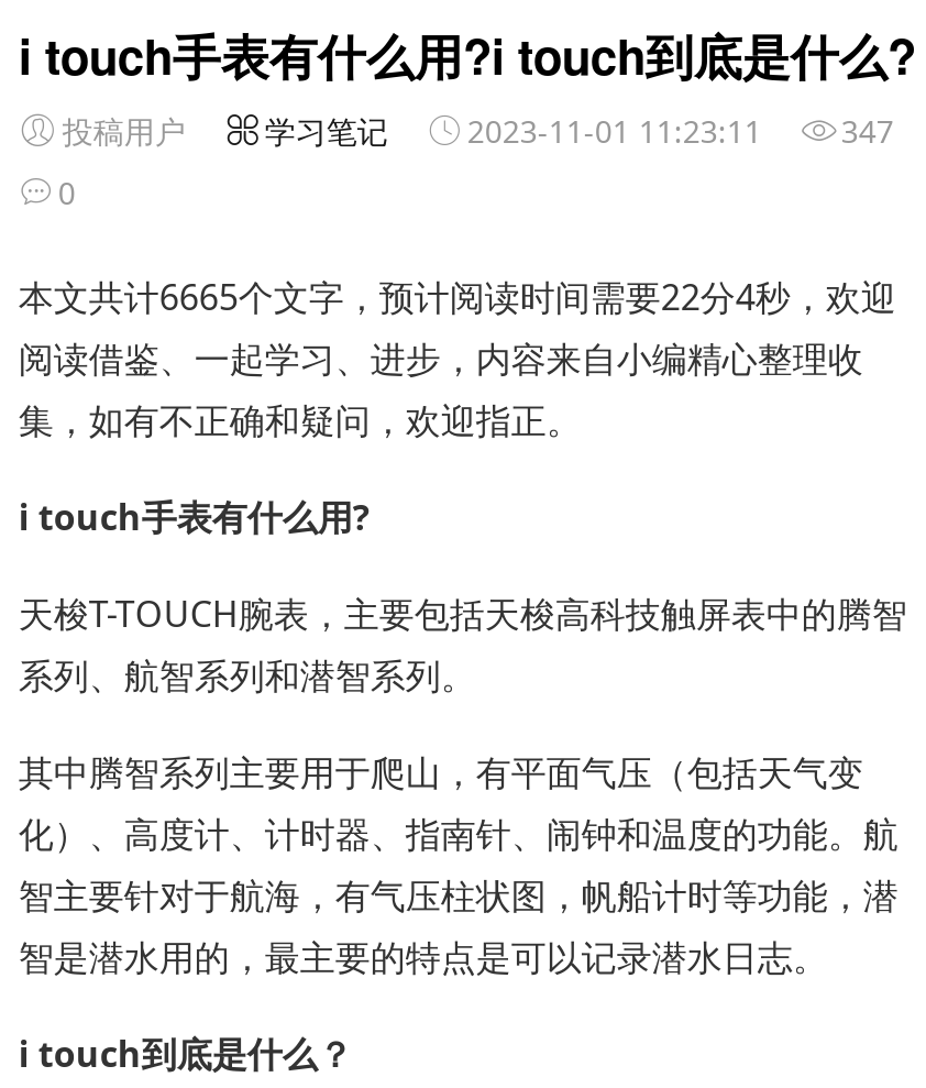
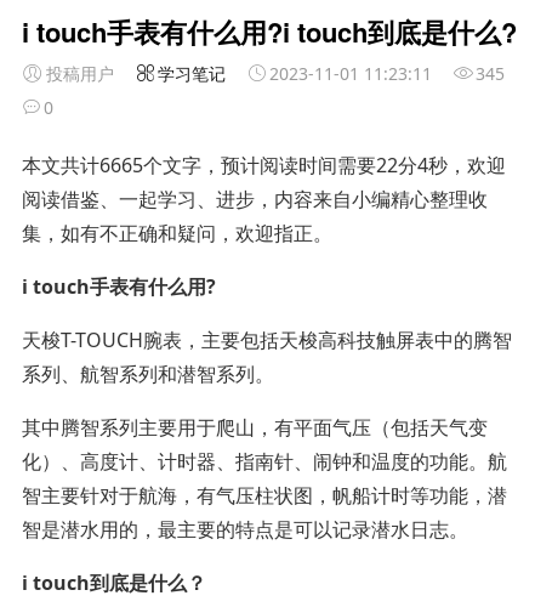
- 投稿用户 学习笔记 2023-11-01 11:23:11 347
+ 投稿用户 学习笔记 2023-11-01 11:23:11 345
